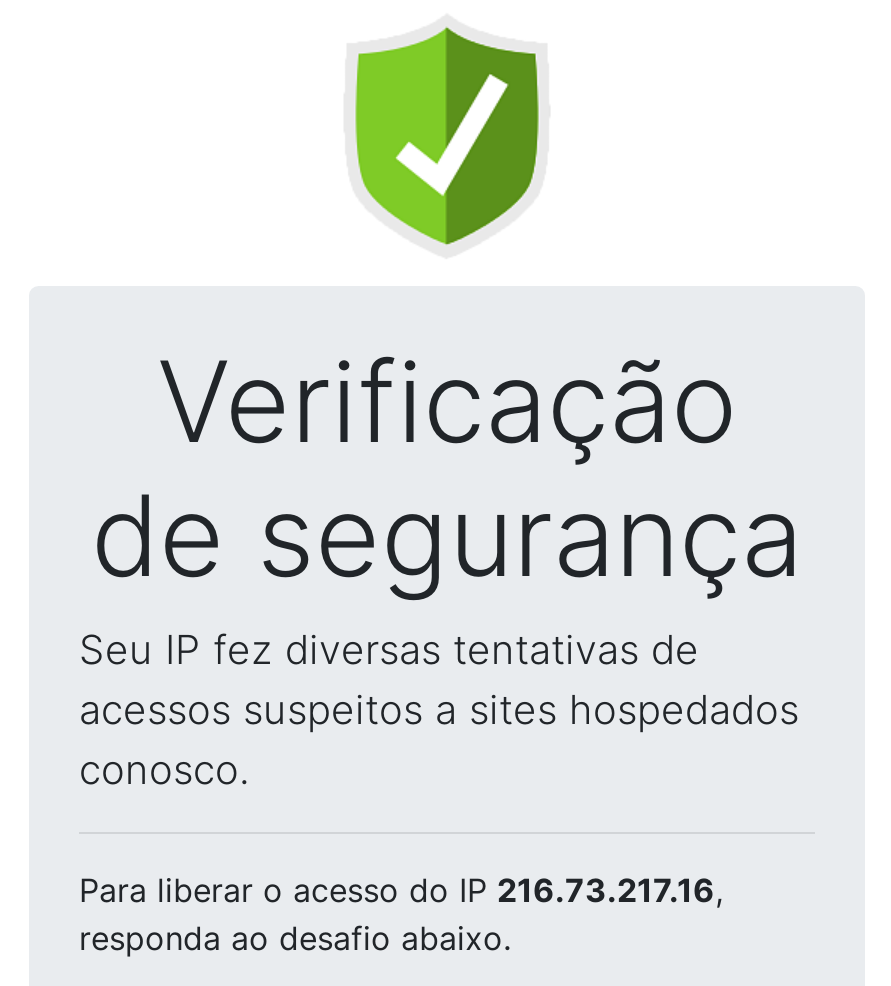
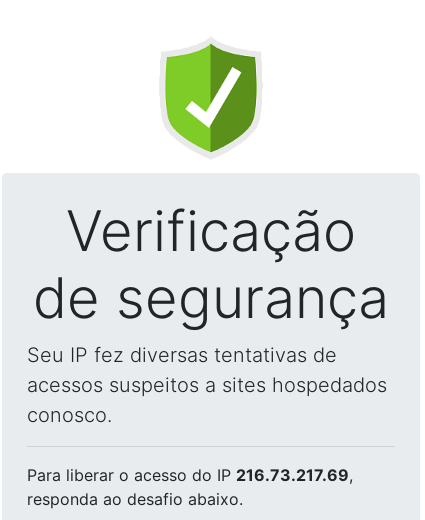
- Para liberar o acesso do IP 216.73.217.16,
+ Para liberar o acesso do IP 216.73.217.69,
